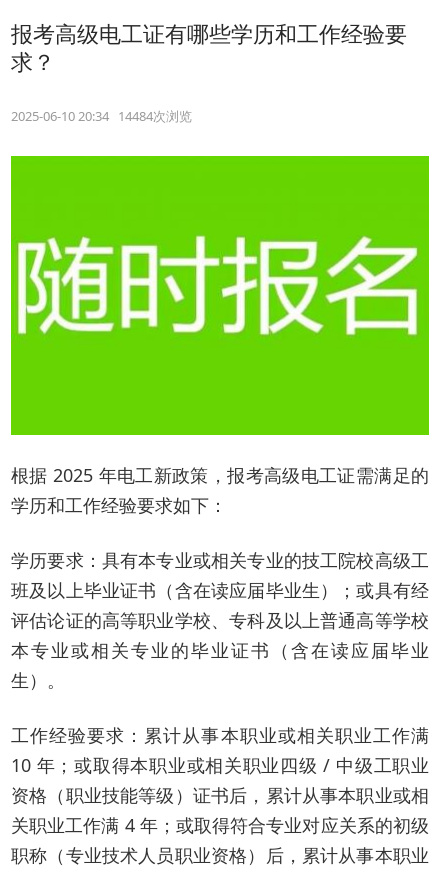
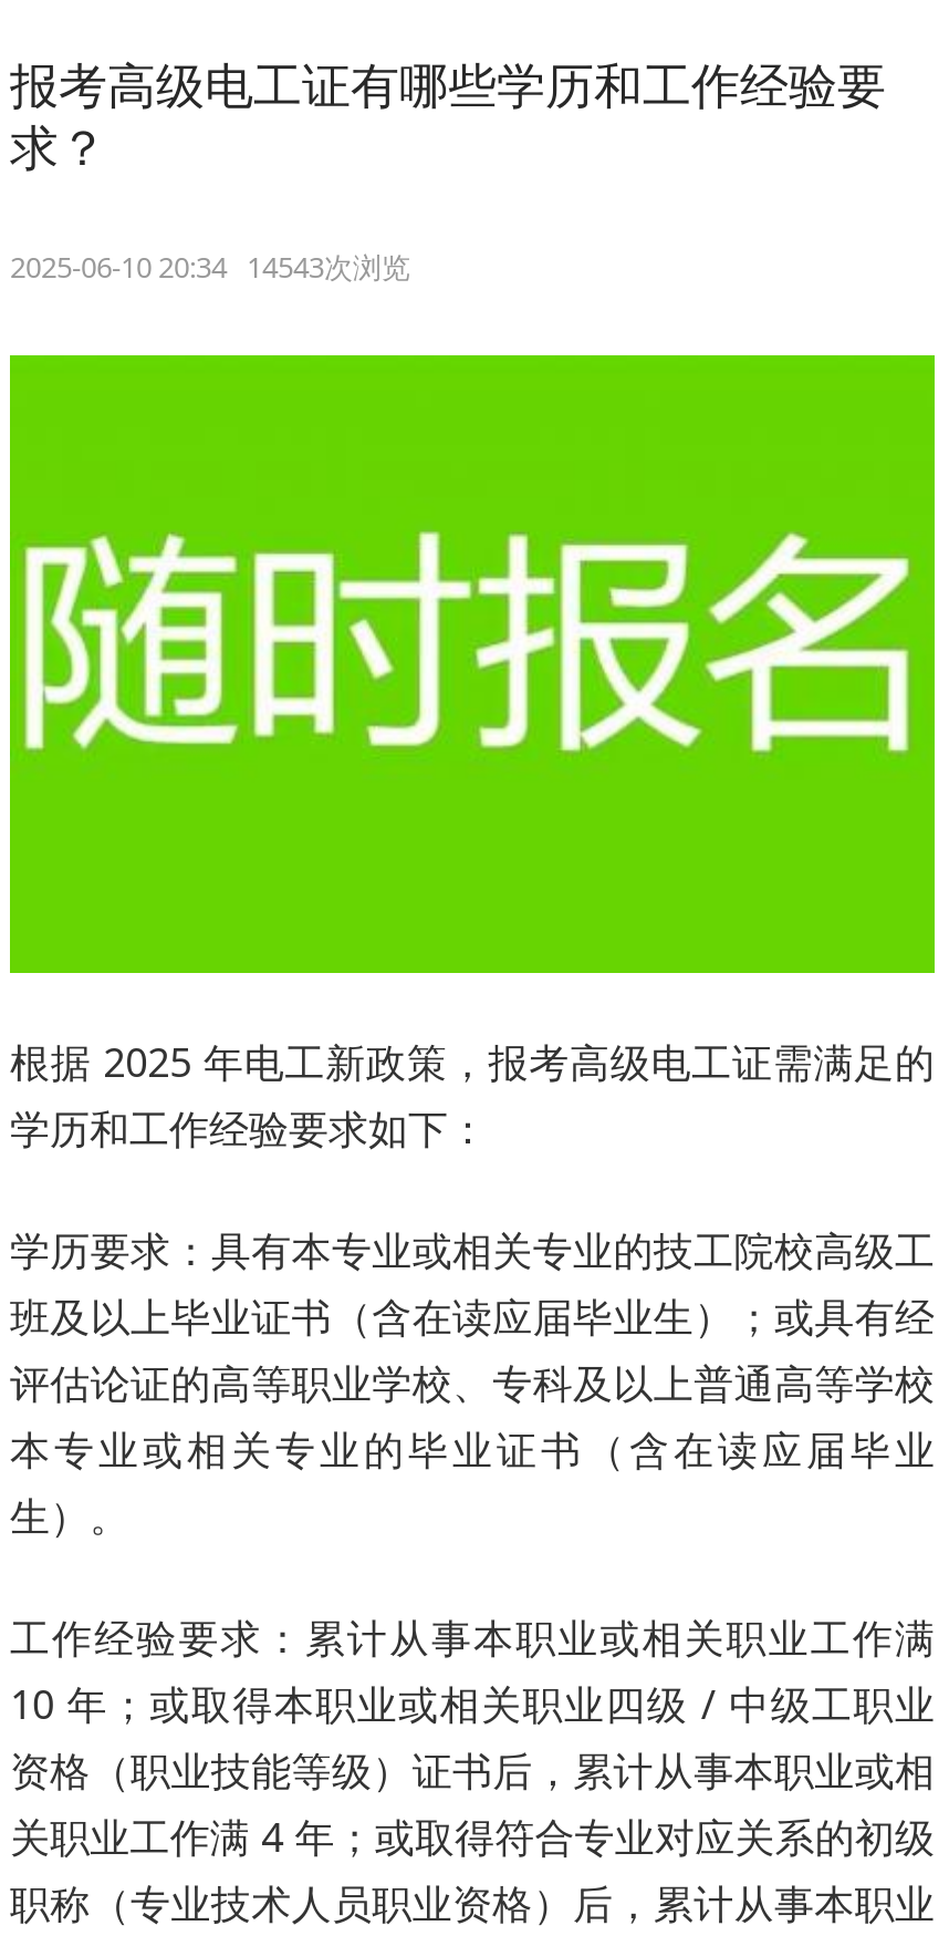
- 2025-06-10 20:34 14484次浏览
+ 2025-06-10 20:34 14543次浏览
